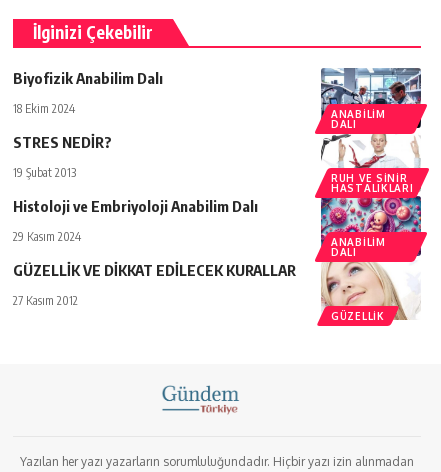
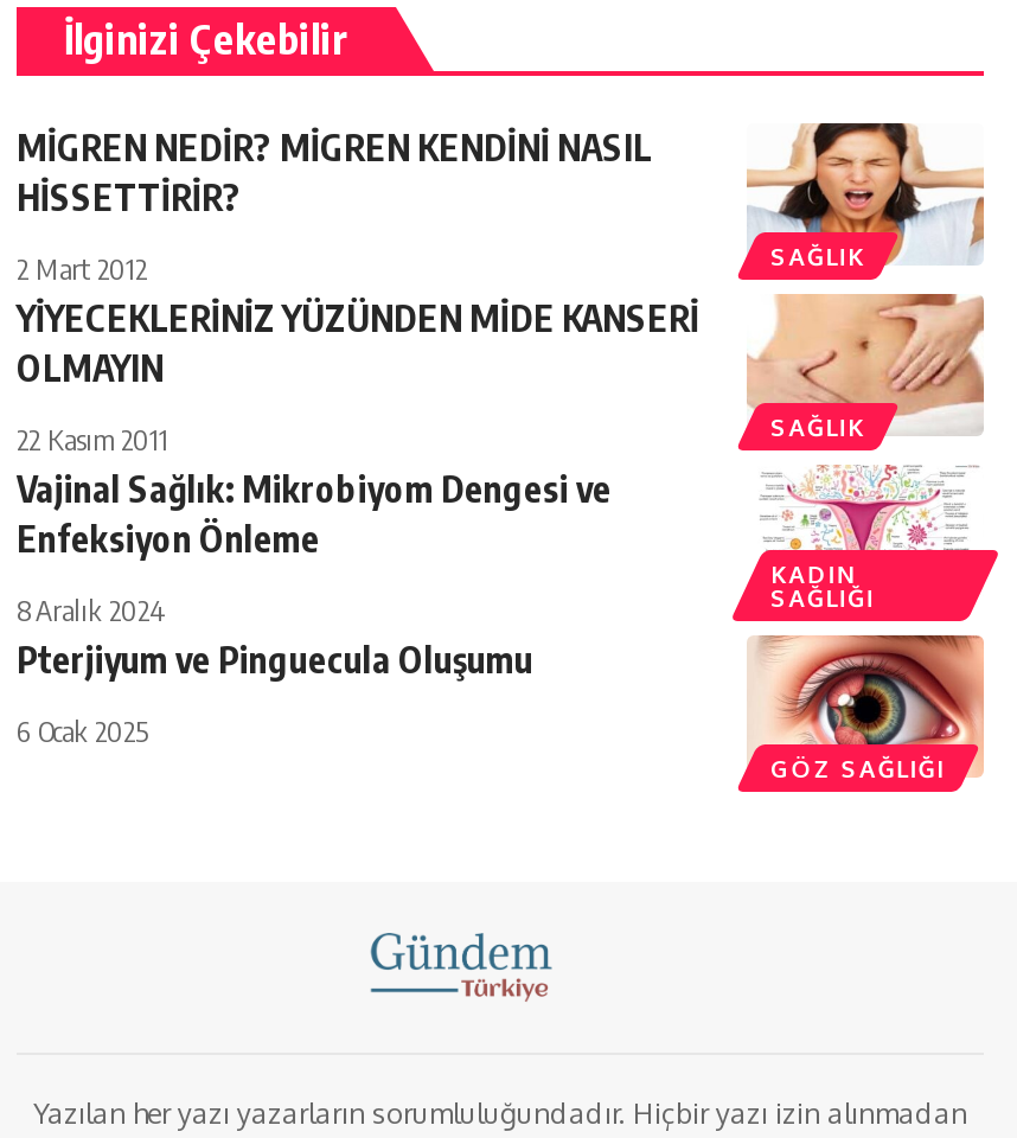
- Biyofizik Anabilim Dalı
+ MİGREN NEDİR? MİGREN KENDİNİ NASIL
+ HİSSETTİRİR?

- [image]
- ANABILIM
- DALI
+ [image]
+ SAĞLIK

- 18 Ekim 2024
+ 2 Mart 2012

- STRES NEDİR?
+ YİYECEKLERİNİZ YÜZÜNDEN MİDE KANSERİ
+ OLMAYIN

- 19 Şubat 2013
+ 22 Kasım 2011

- RUH VE SINIR
- HASTALIKLARI
+ SAĞLIK

- [image]
- ANABILIM
- DALI
+ [image]
+ KADIN
+ SAĞLIĞI

- Histoloji ve Embriyoloji Anabilim Dalı
+ Vajinal Sağlık: Mikrobiyom Dengesi ve
+ Enfeksiyon Önleme

- 29 Kasım 2024
+ 8 Aralık 2024

- GÜZELLİK VE DİKKAT EDİLECEK KURALLAR
+ Pterjiyum ve Pinguecula Oluşumu

- 27 Kasım 2012
+ 6 Ocak 2025

- GÜZELLIK
+ GÖZ SAĞLIĞI
